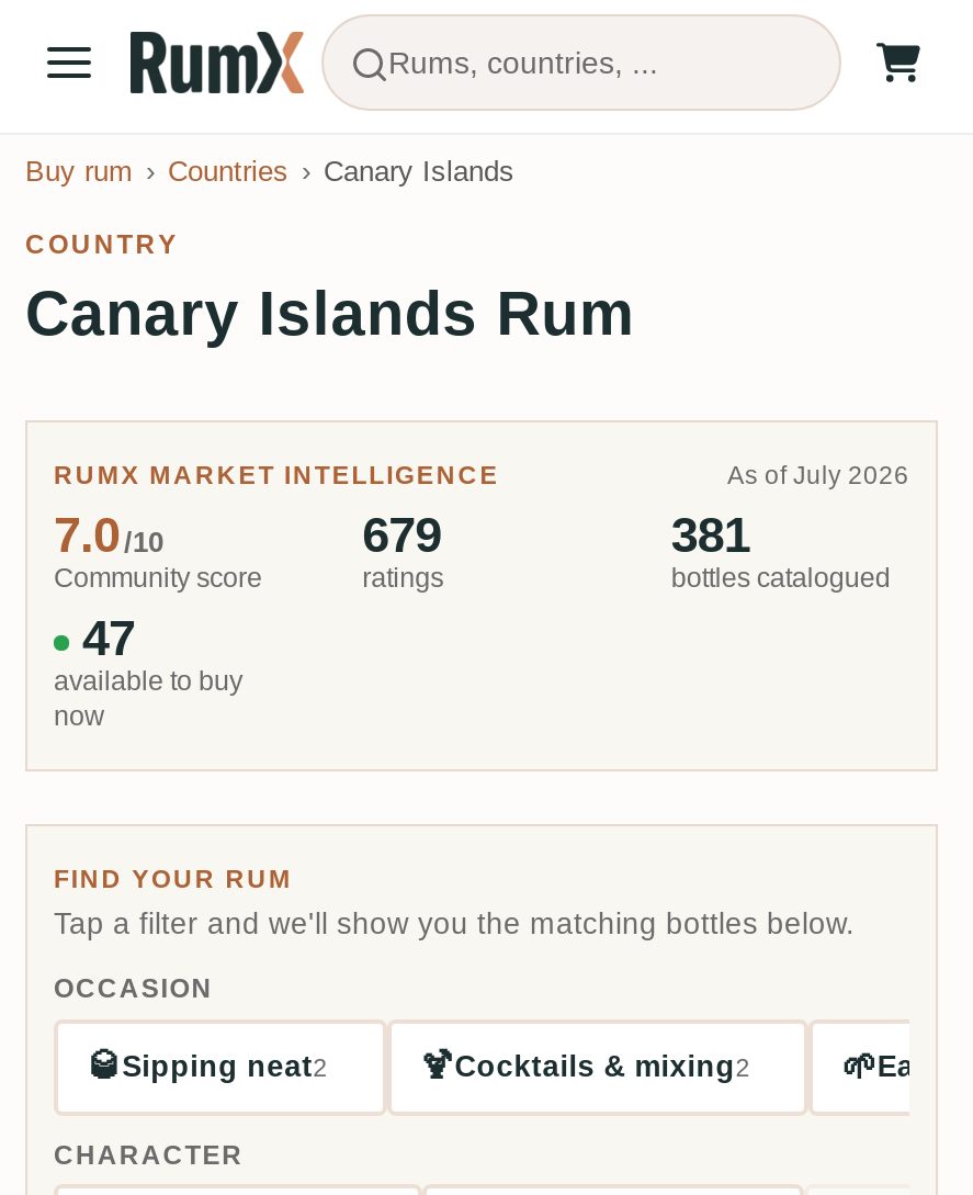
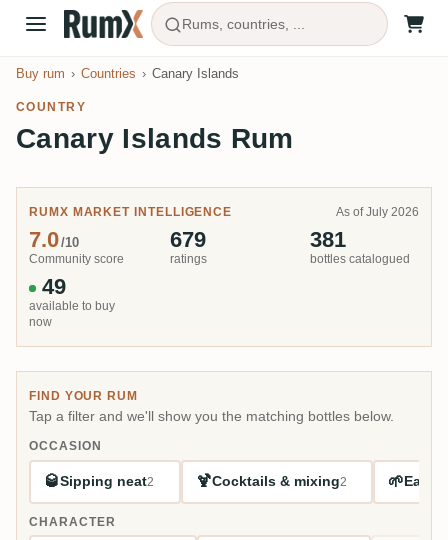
- 47
+ 49
